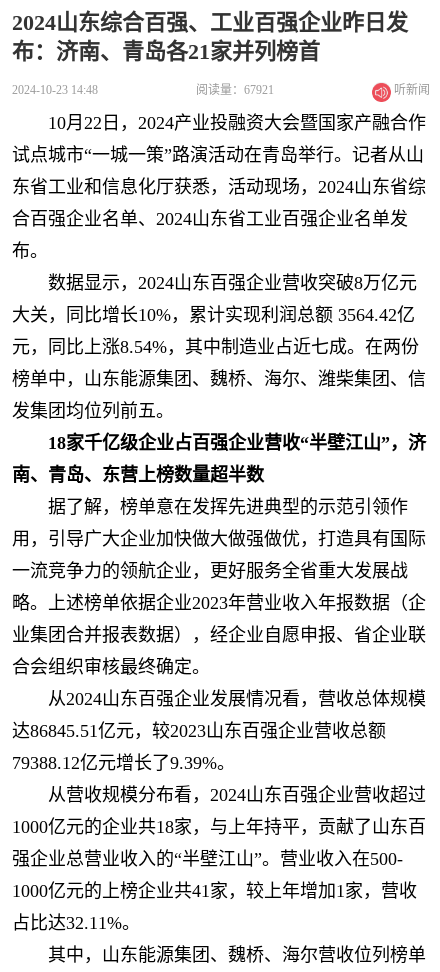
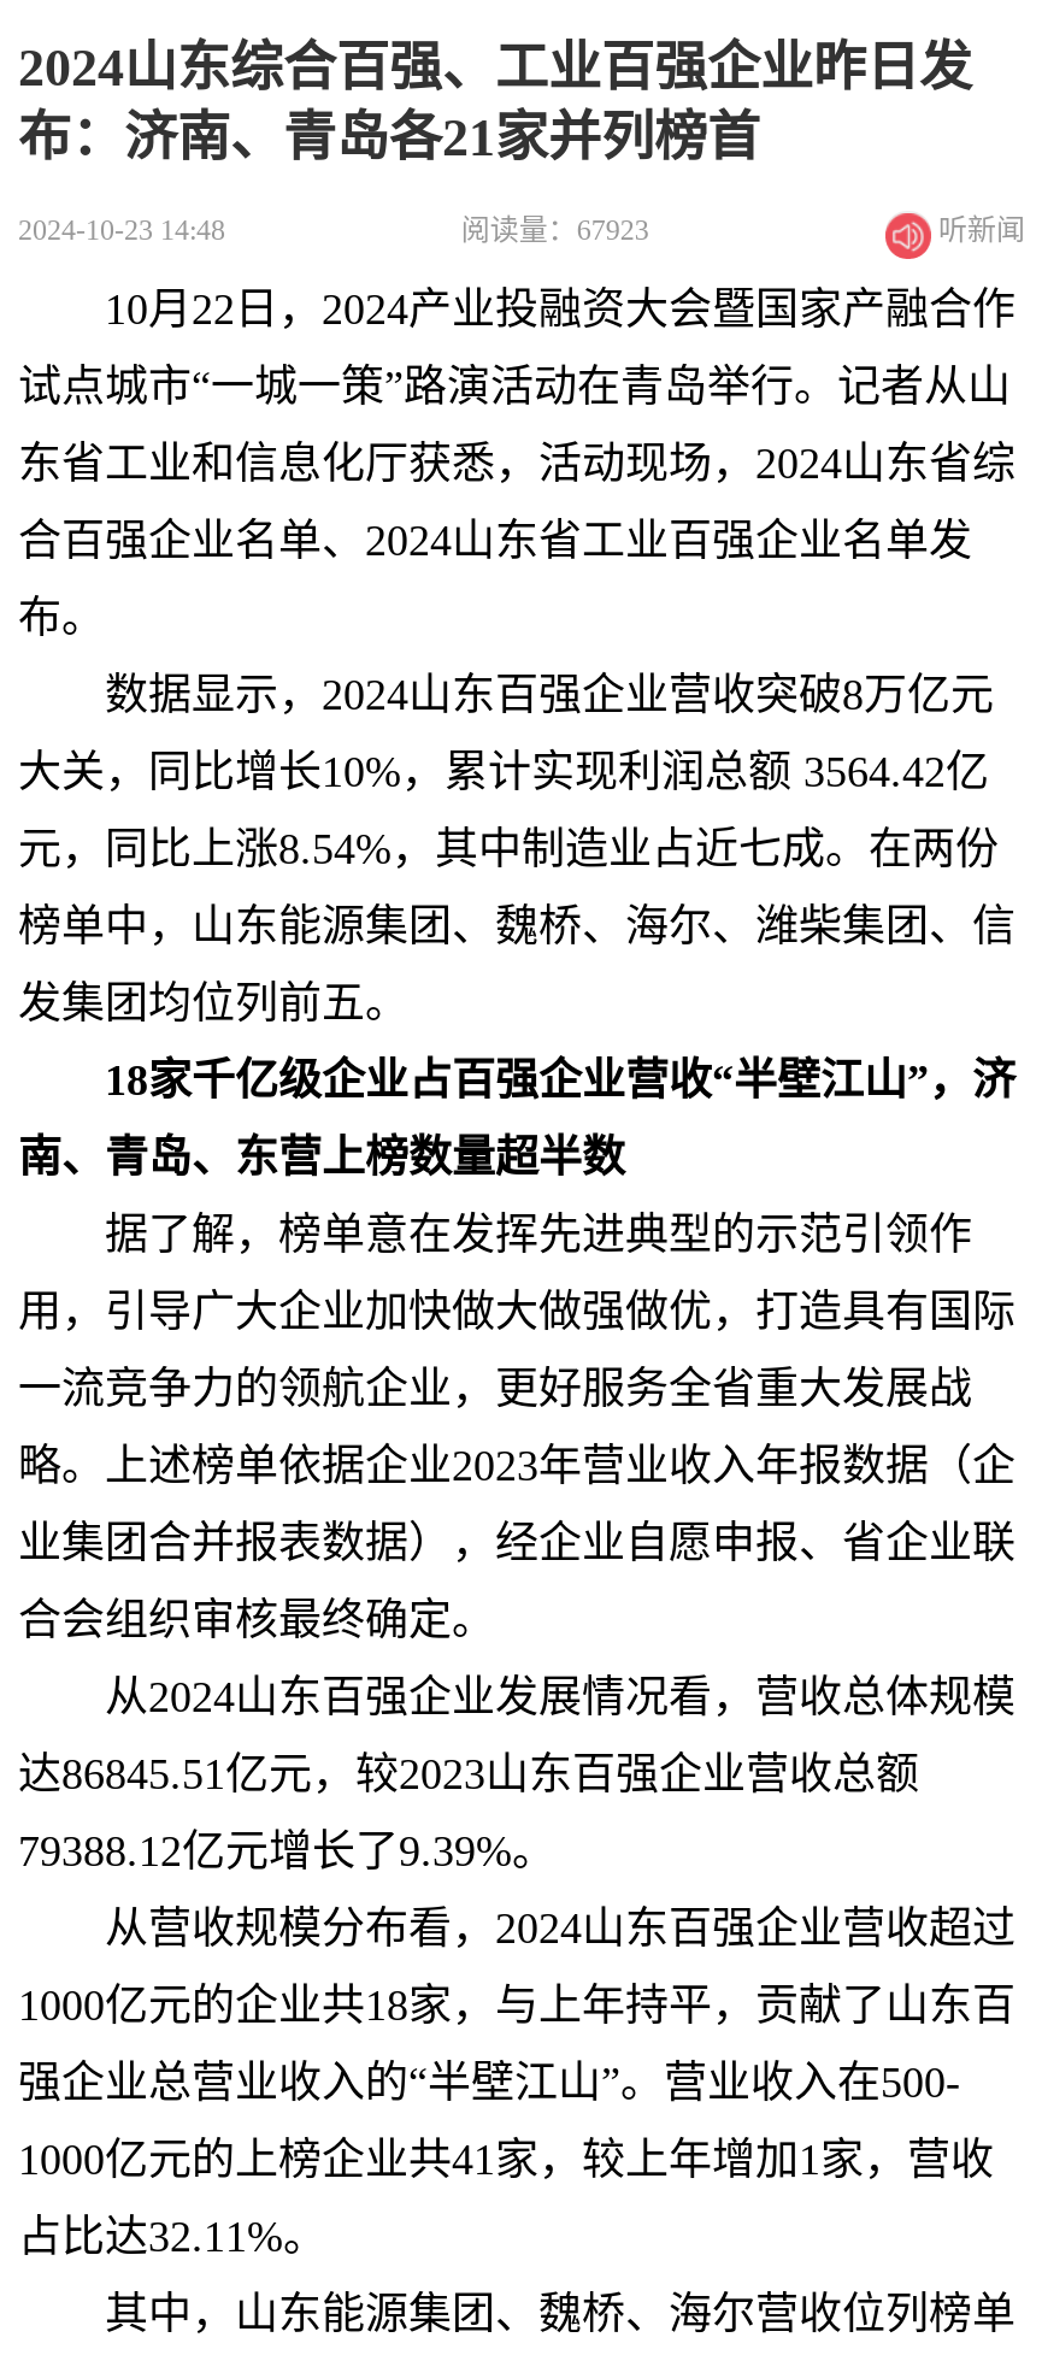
- 阅读量：67921
+ 阅读量：67923
